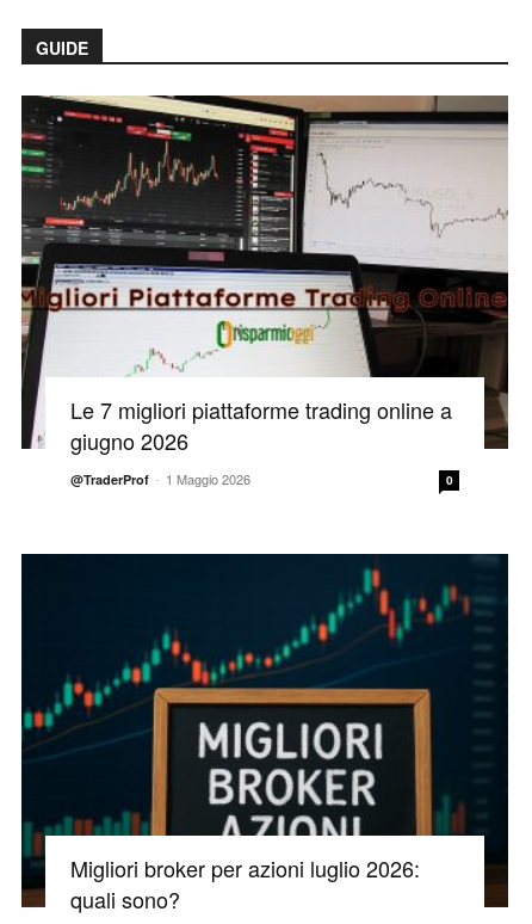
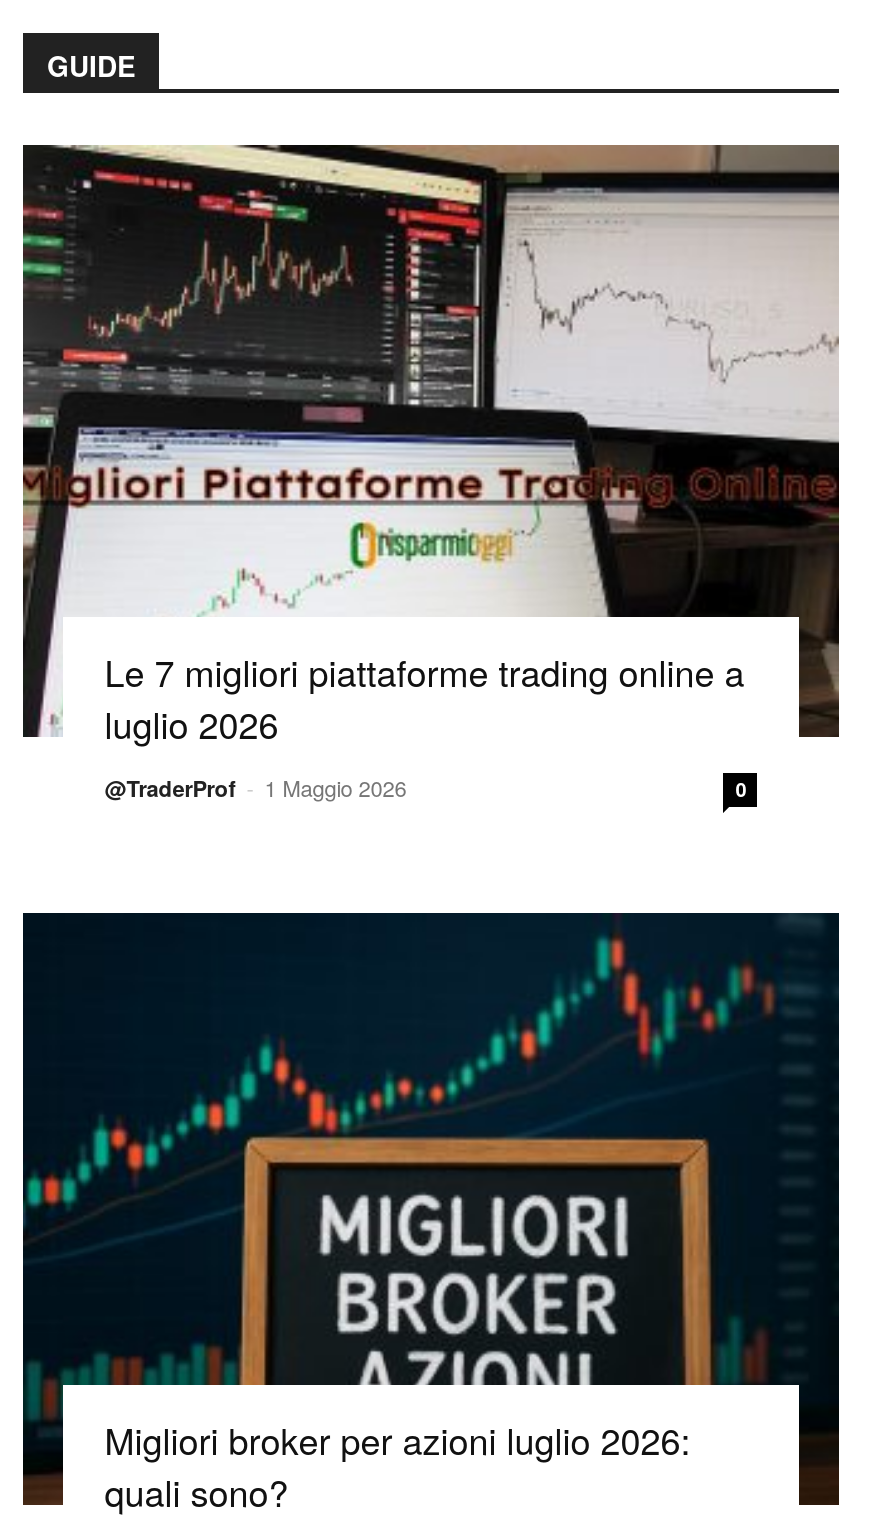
- giugno 2026
+ luglio 2026
